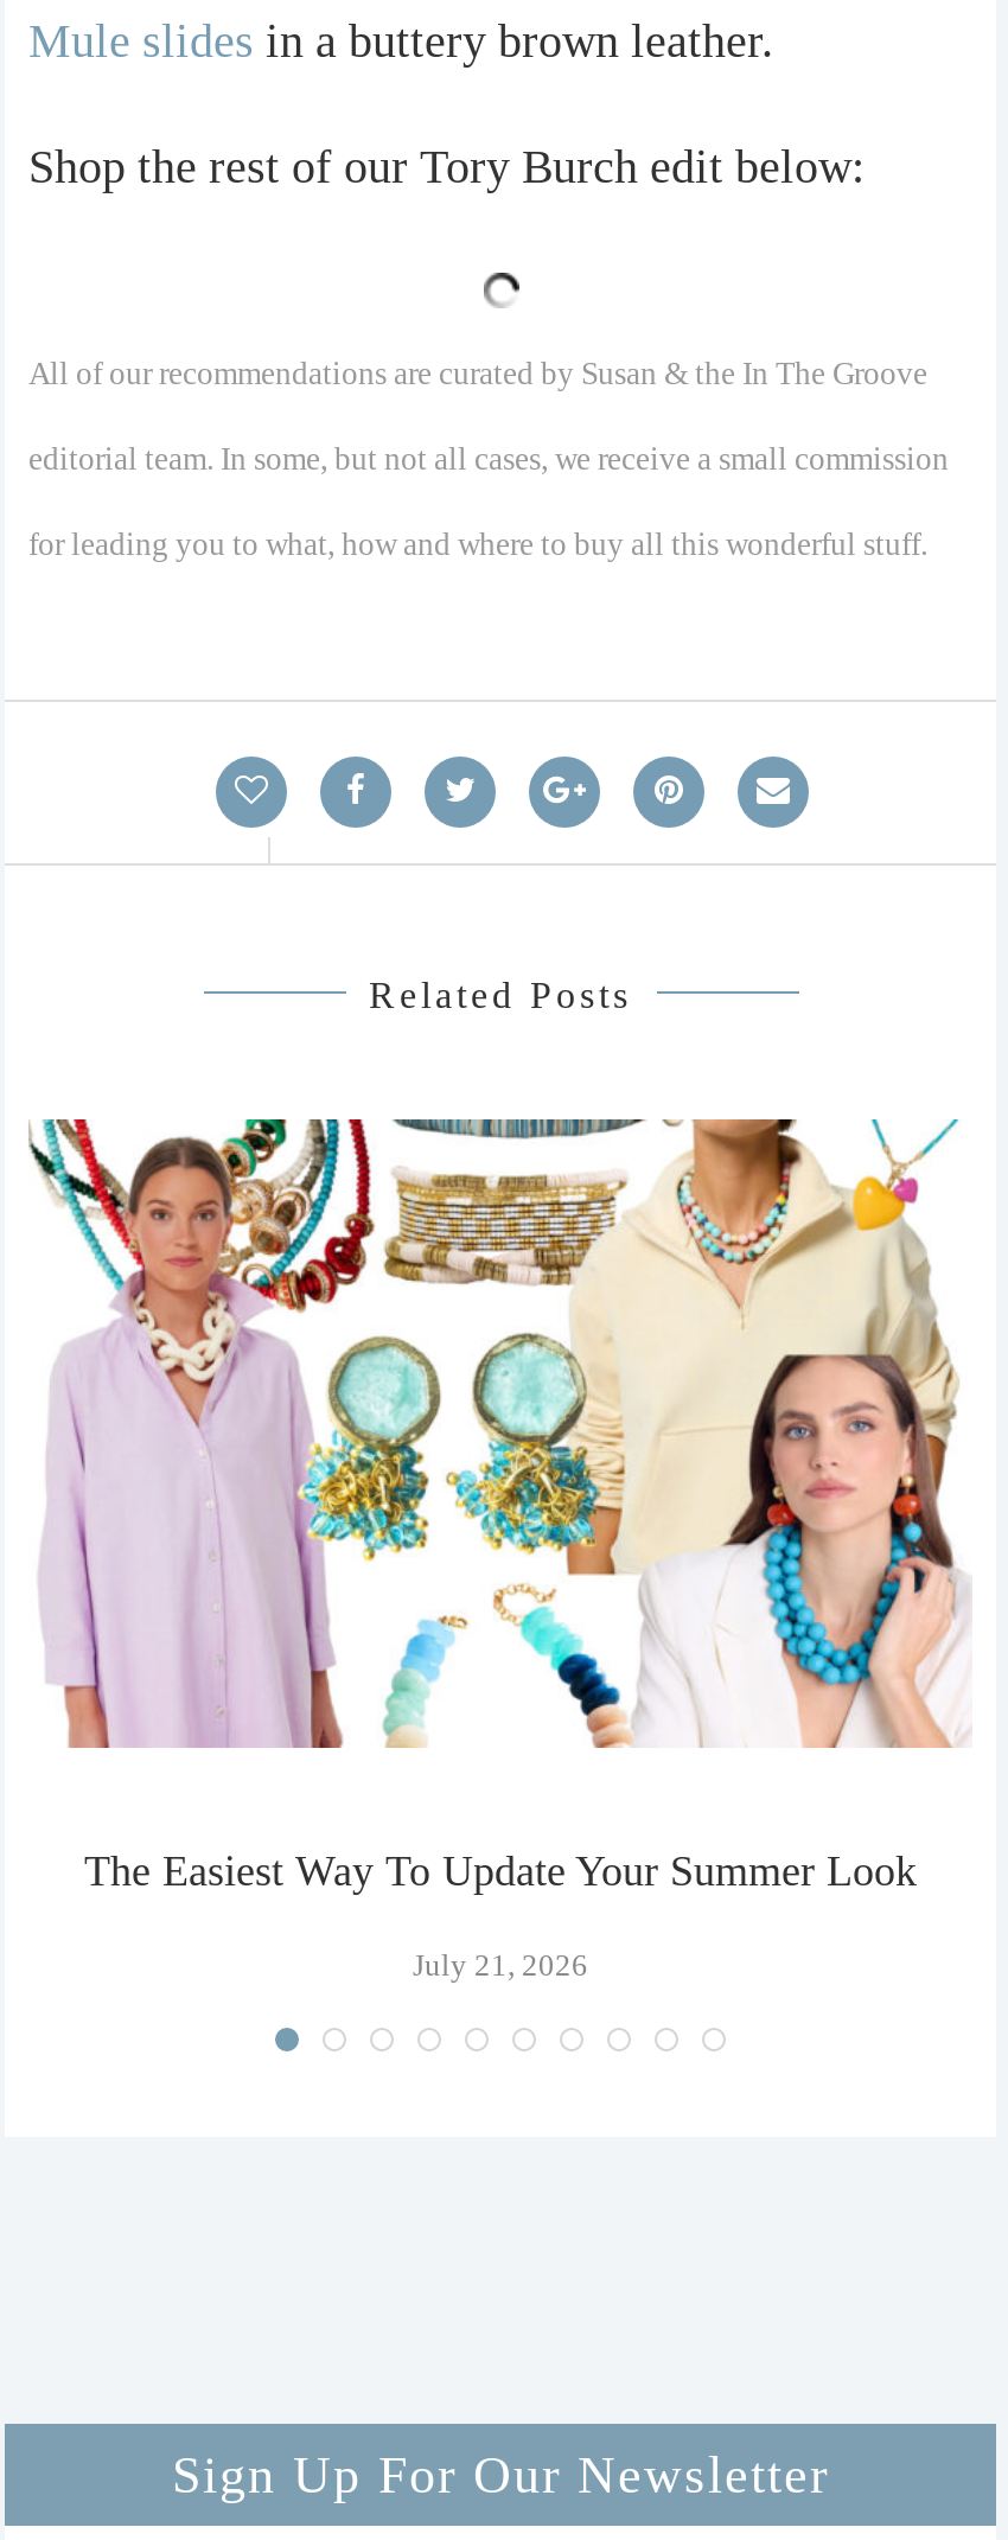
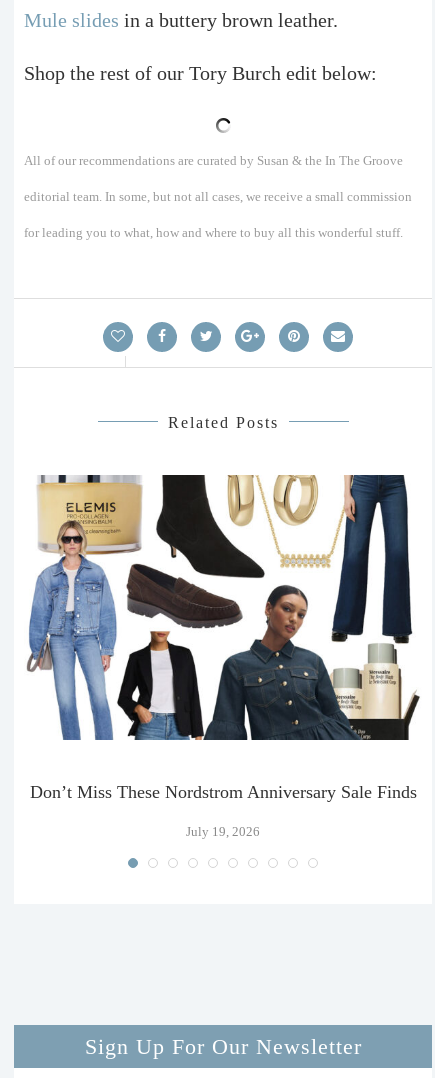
- [image]
+ [image]

- The Easiest Way To Update Your Summer Look
+ Don’t Miss These Nordstrom Anniversary Sale Finds

- July 21, 2026
+ July 19, 2026
